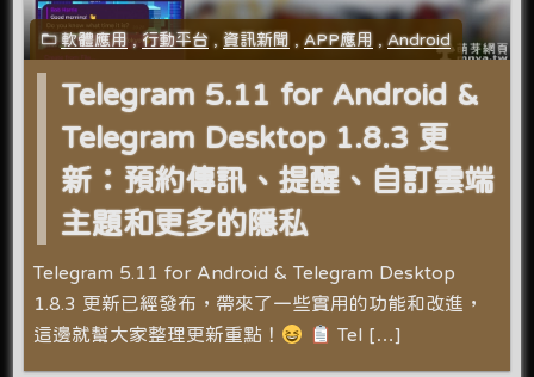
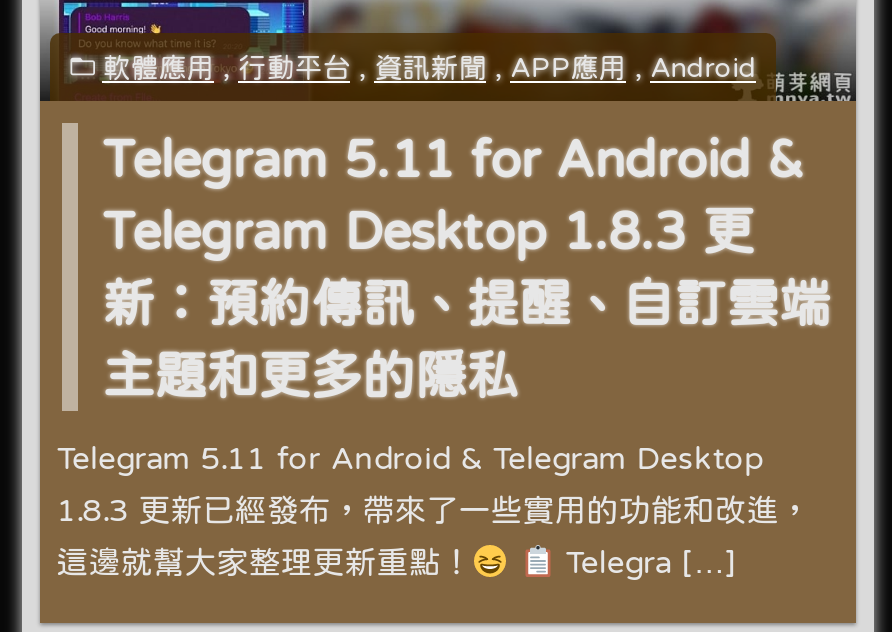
- Tel […]
+ Telegra […]
